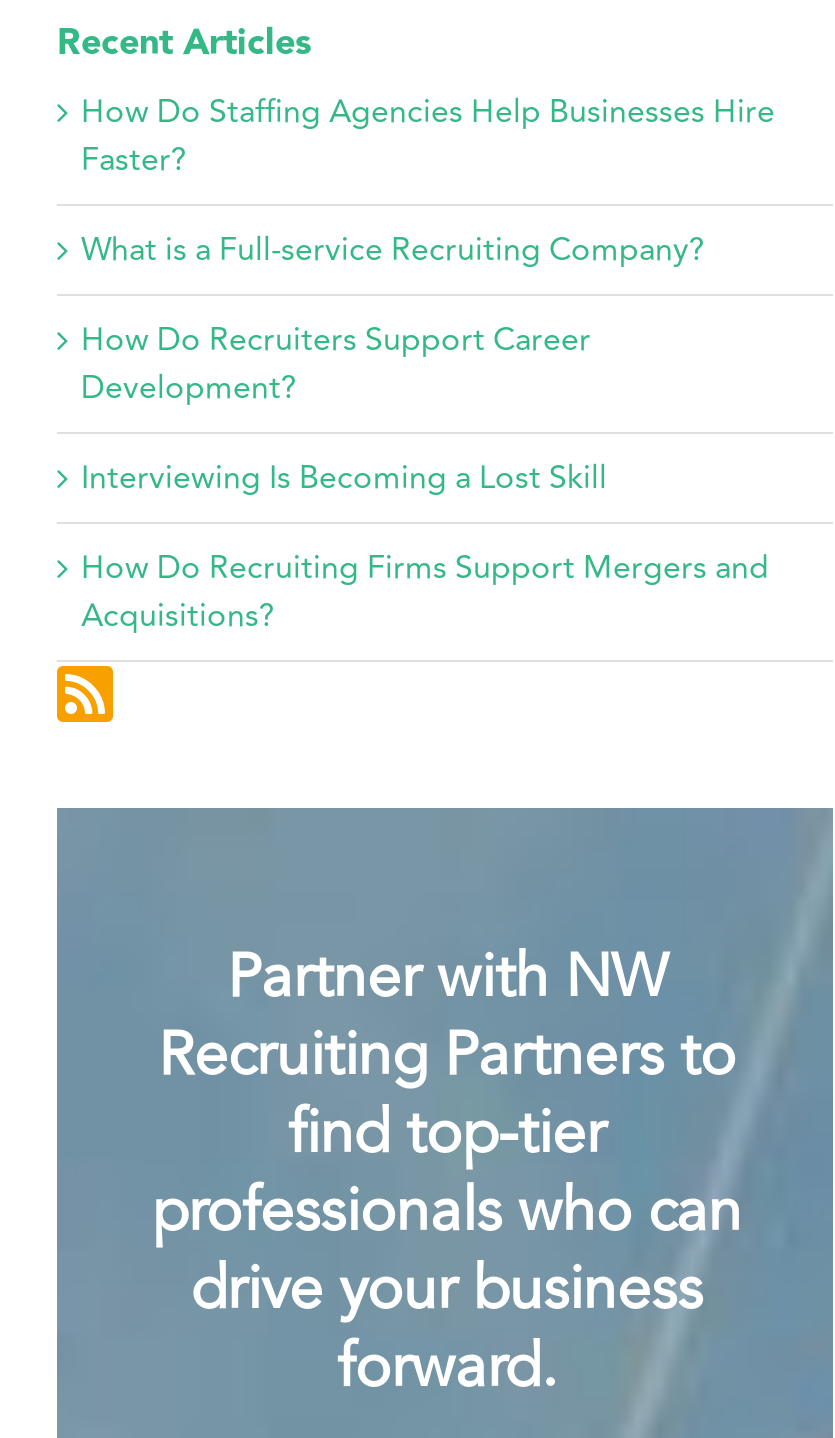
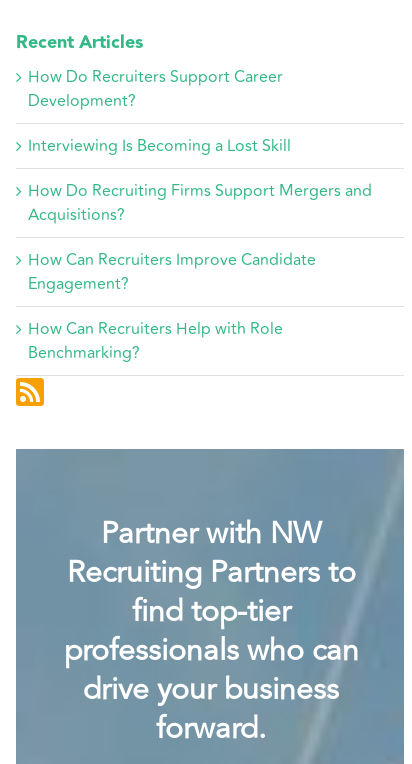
- How Do Staffing Agencies Help Businesses Hire
- Faster?
- What is a Full-service Recruiting Company?

moved up: How Do Recruiters Support Career | Development? | Interviewing Is Becoming a Lost Skill | How Do Recruiting Firms Support Mergers and | Acquisitions?

+ How Can Recruiters Improve Candidate
+ Engagement?
+ How Can Recruiters Help with Role
+ Benchmarking?
